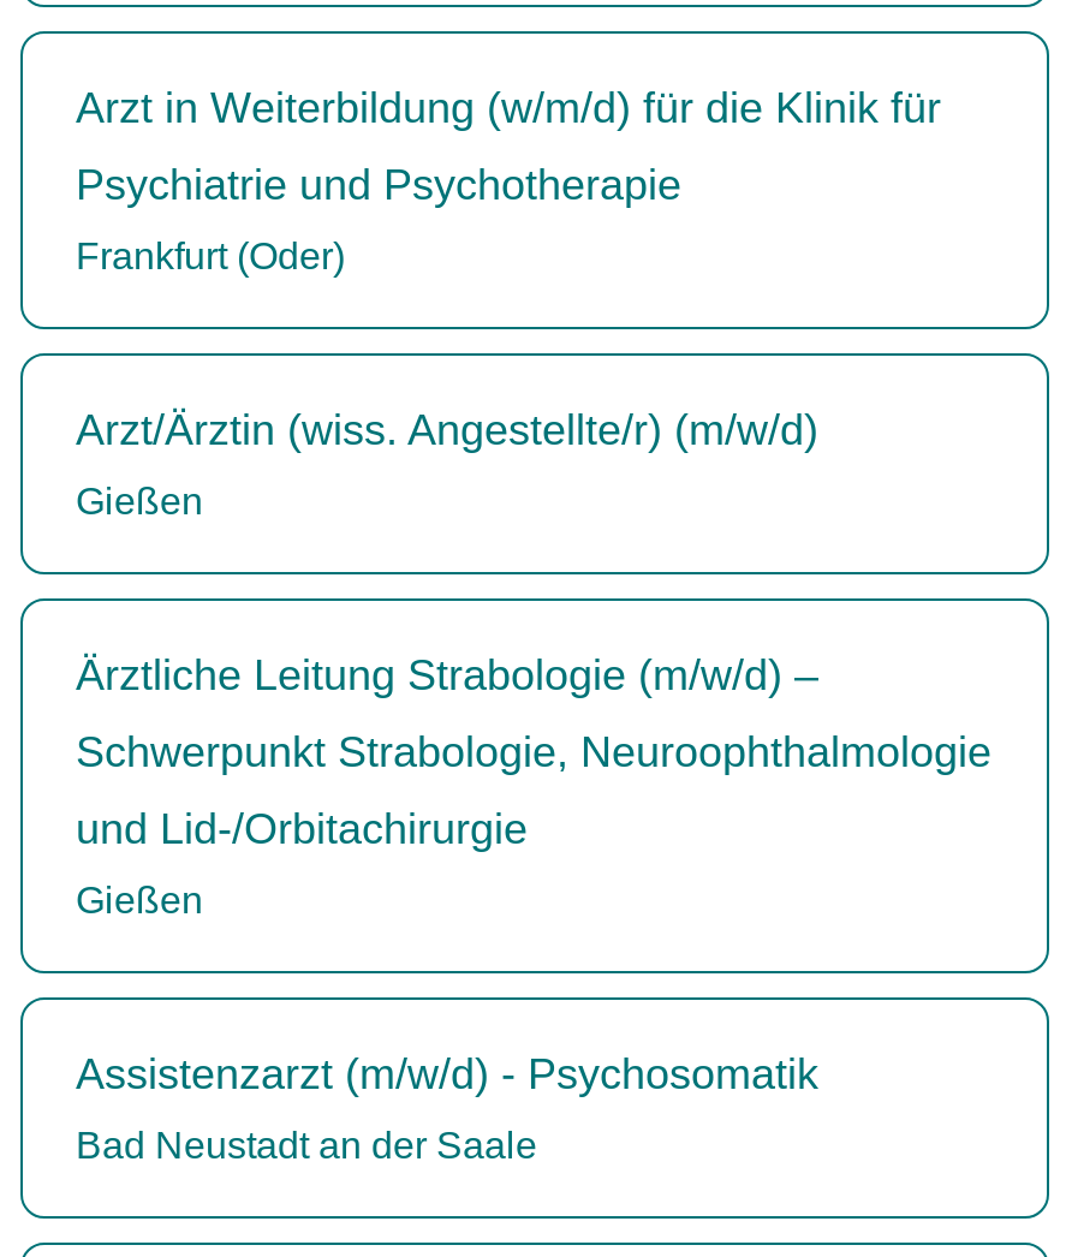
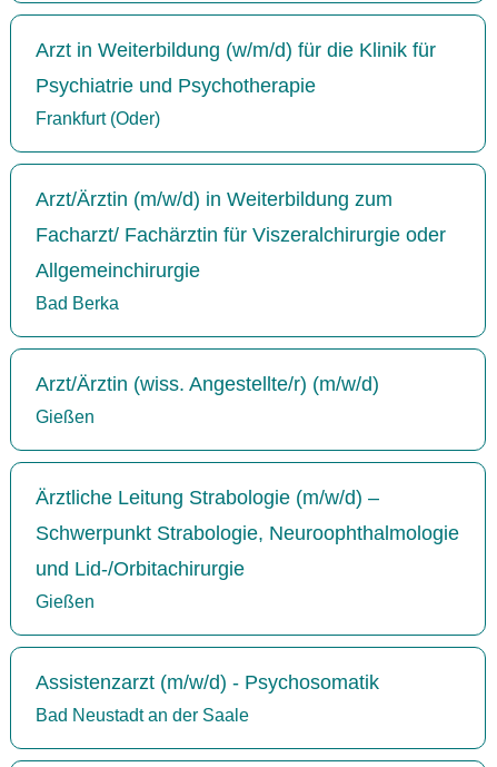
+ Arzt/Ärztin (m/w/d) in Weiterbildung zum
+ Facharzt/ Fachärztin für Viszeralchirurgie oder
+ Allgemeinchirurgie
+ Bad Berka
